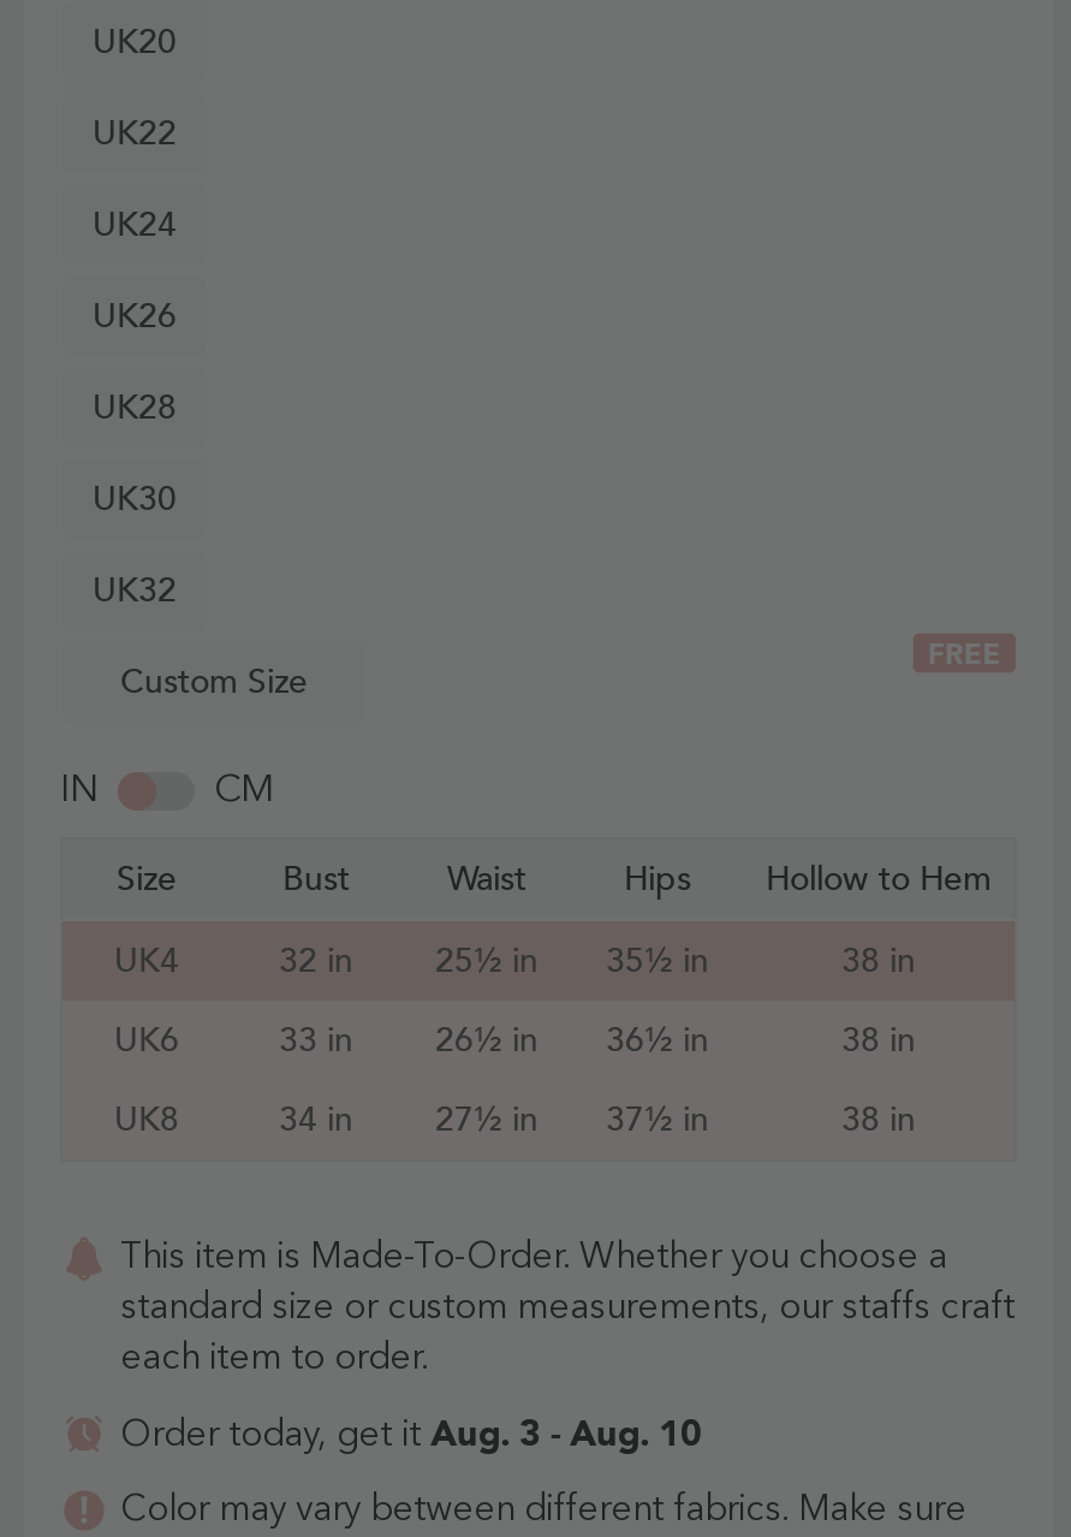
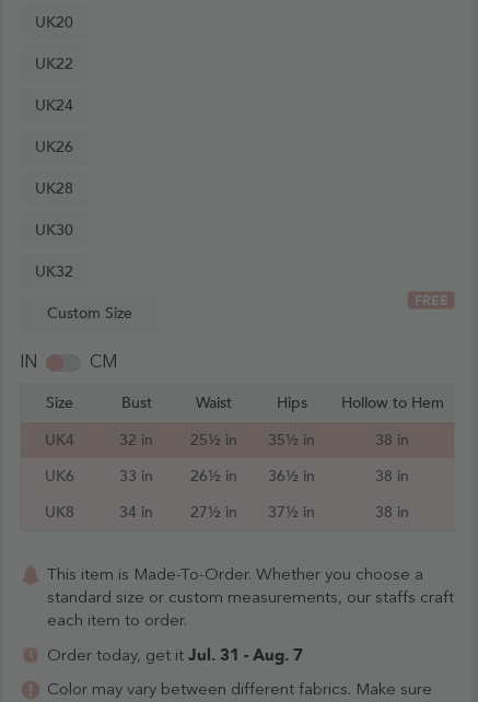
- Order today, get it Aug. 3 - Aug. 10
+ Order today, get it Jul. 31 - Aug. 7
